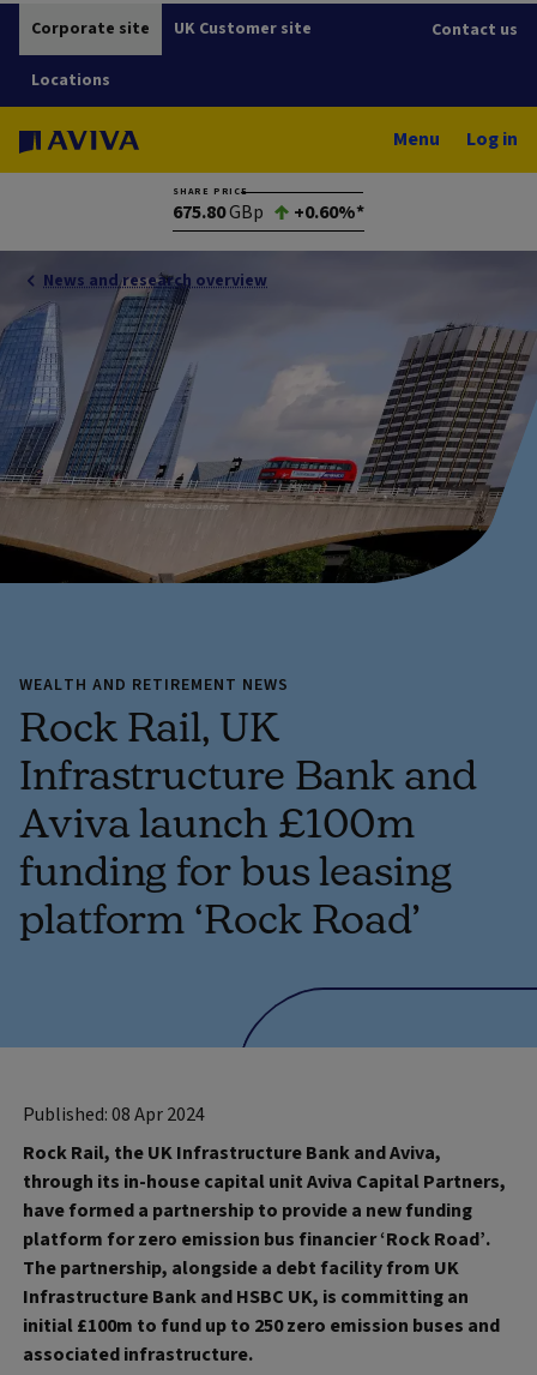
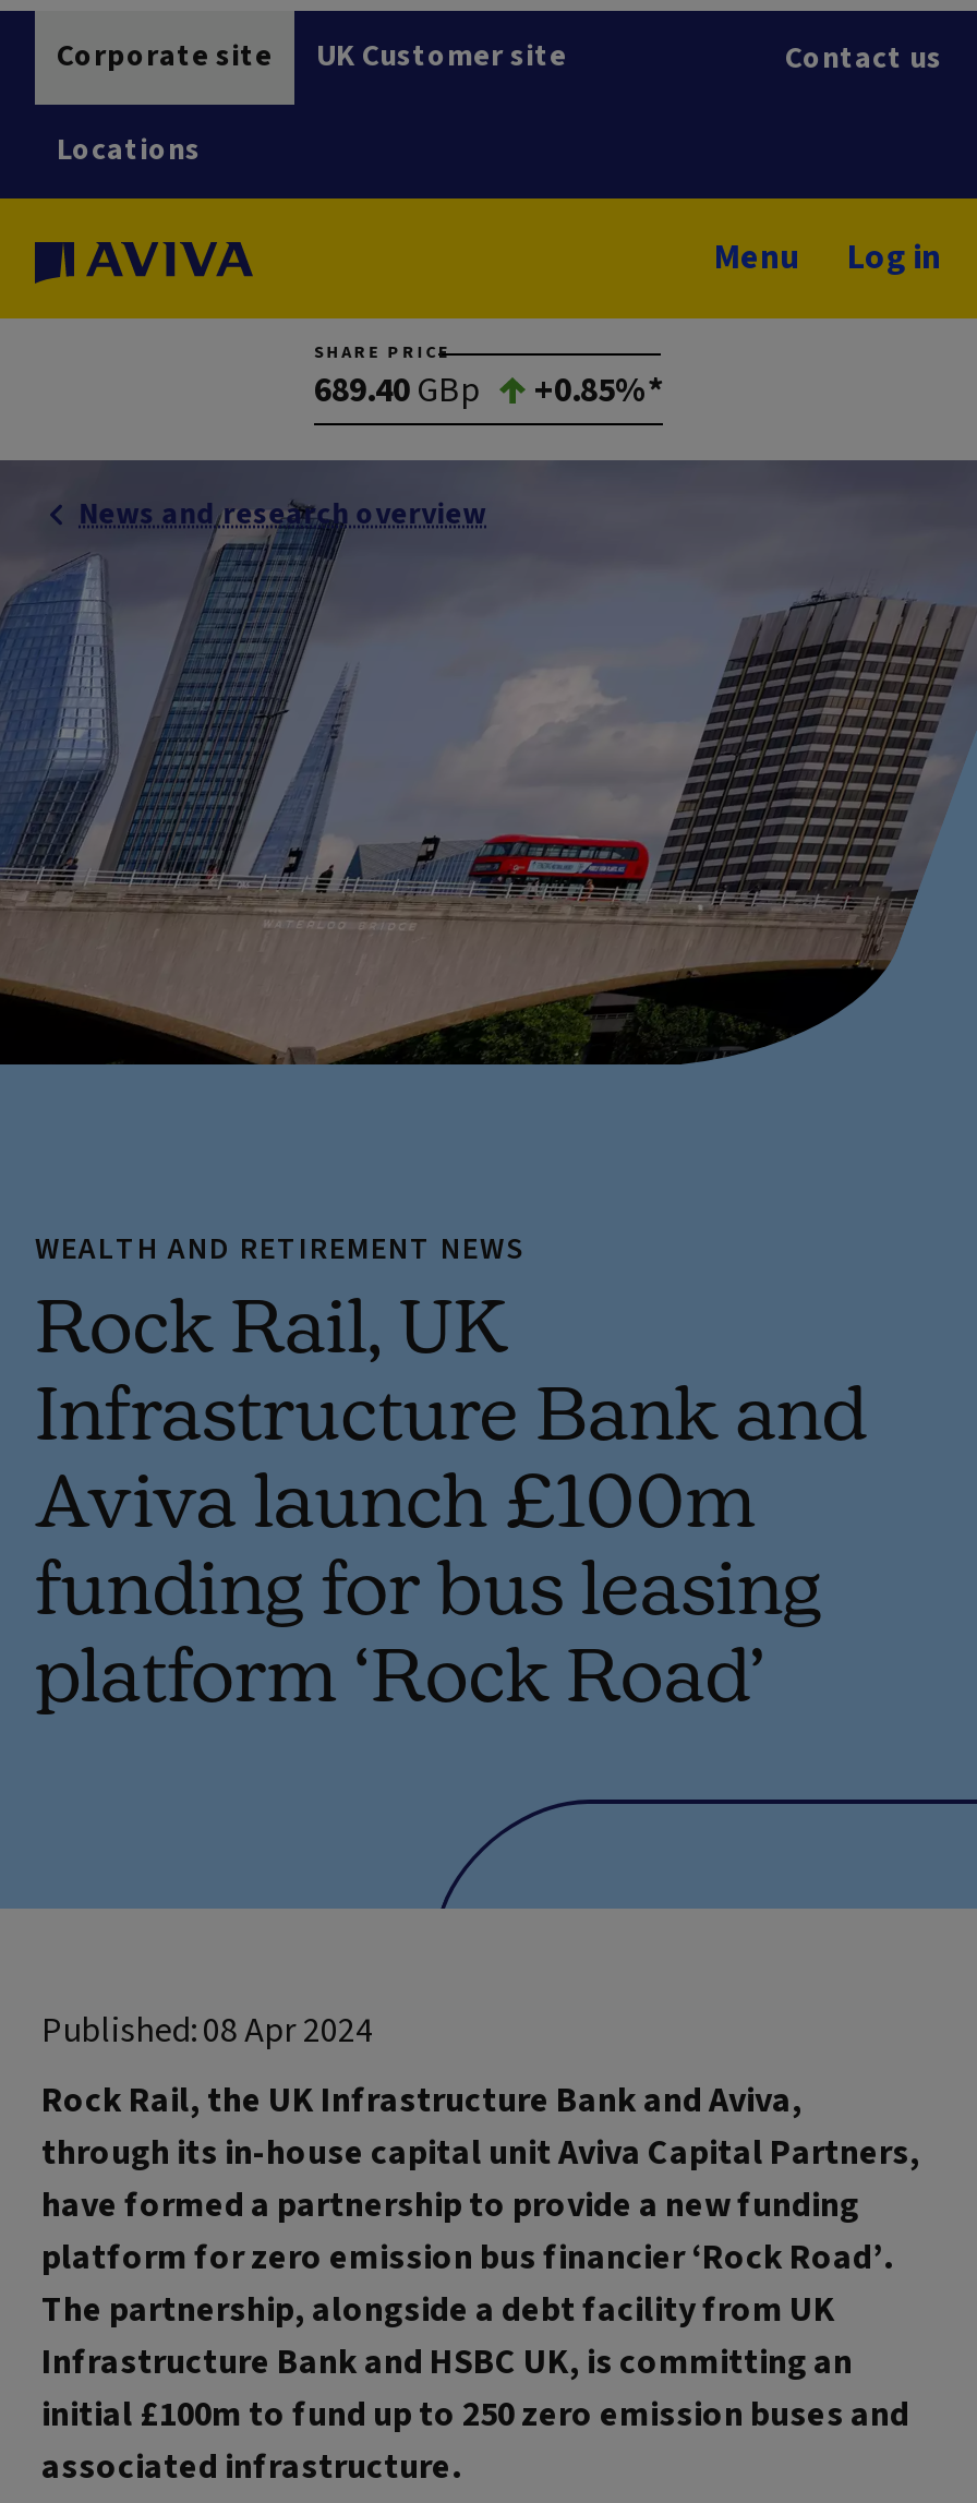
- 675.80 GBp
+ 689.40 GBp

- +0.60%*
+ +0.85%*
